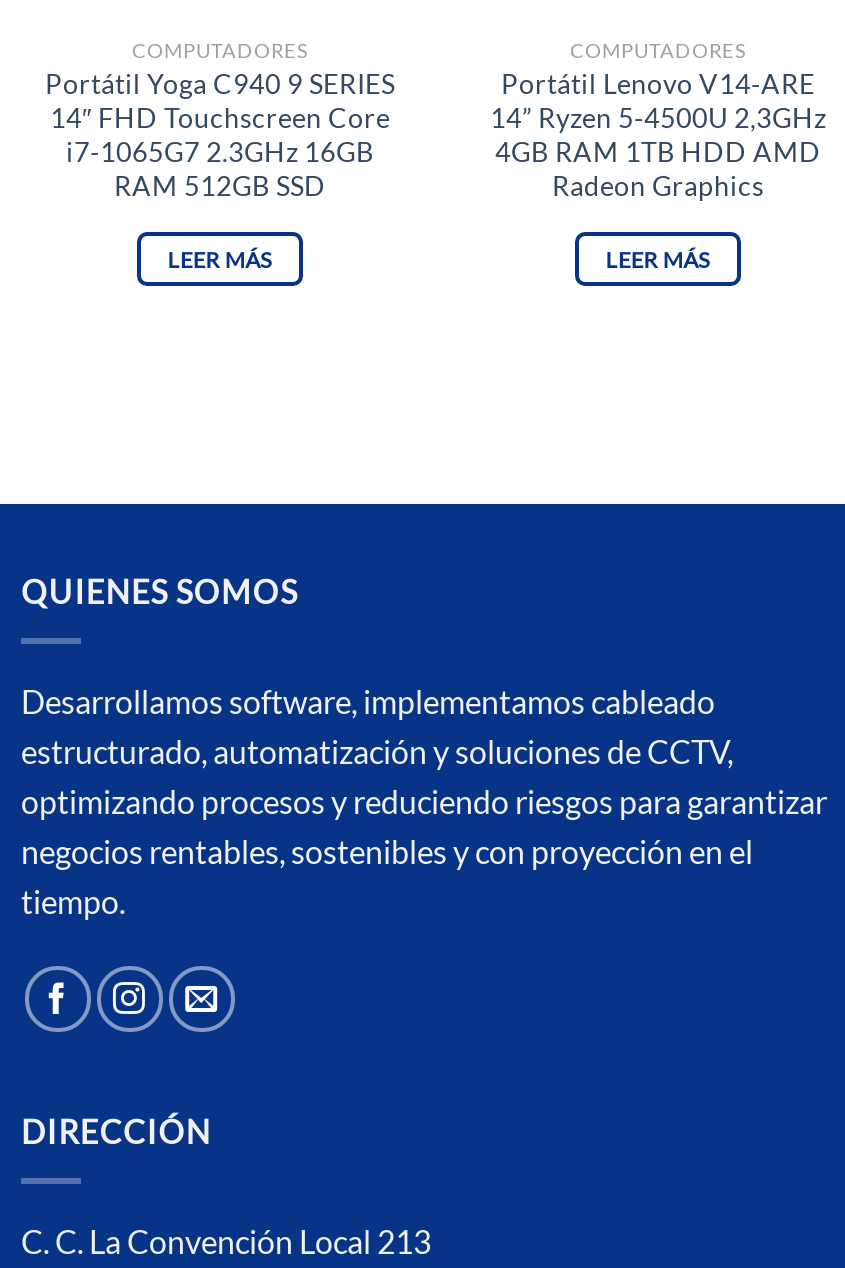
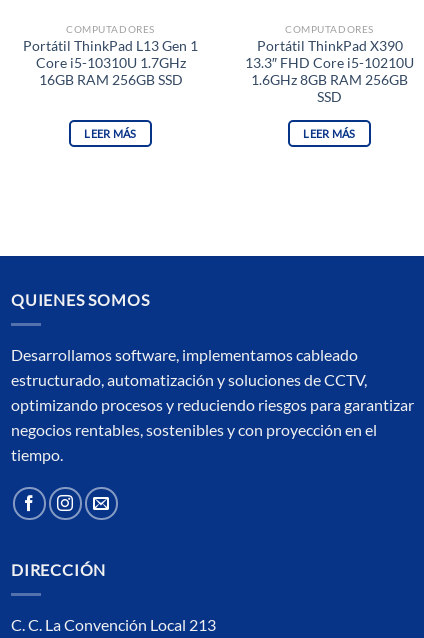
- Portátil Yoga C940 9 SERIES
- 14″ FHD Touchscreen Core
- i7-1065G7 2.3GHz 16GB
- RAM 512GB SSD
+ Portátil ThinkPad L13 Gen 1
+ Core i5-10310U 1.7GHz
+ 16GB RAM 256GB SSD

- Portátil Lenovo V14-ARE
- 14” Ryzen 5-4500U 2,3GHz
- 4GB RAM 1TB HDD AMD
- Radeon Graphics
+ Portátil ThinkPad X390
+ 13.3″ FHD Core i5-10210U
+ 1.6GHz 8GB RAM 256GB
+ SSD
